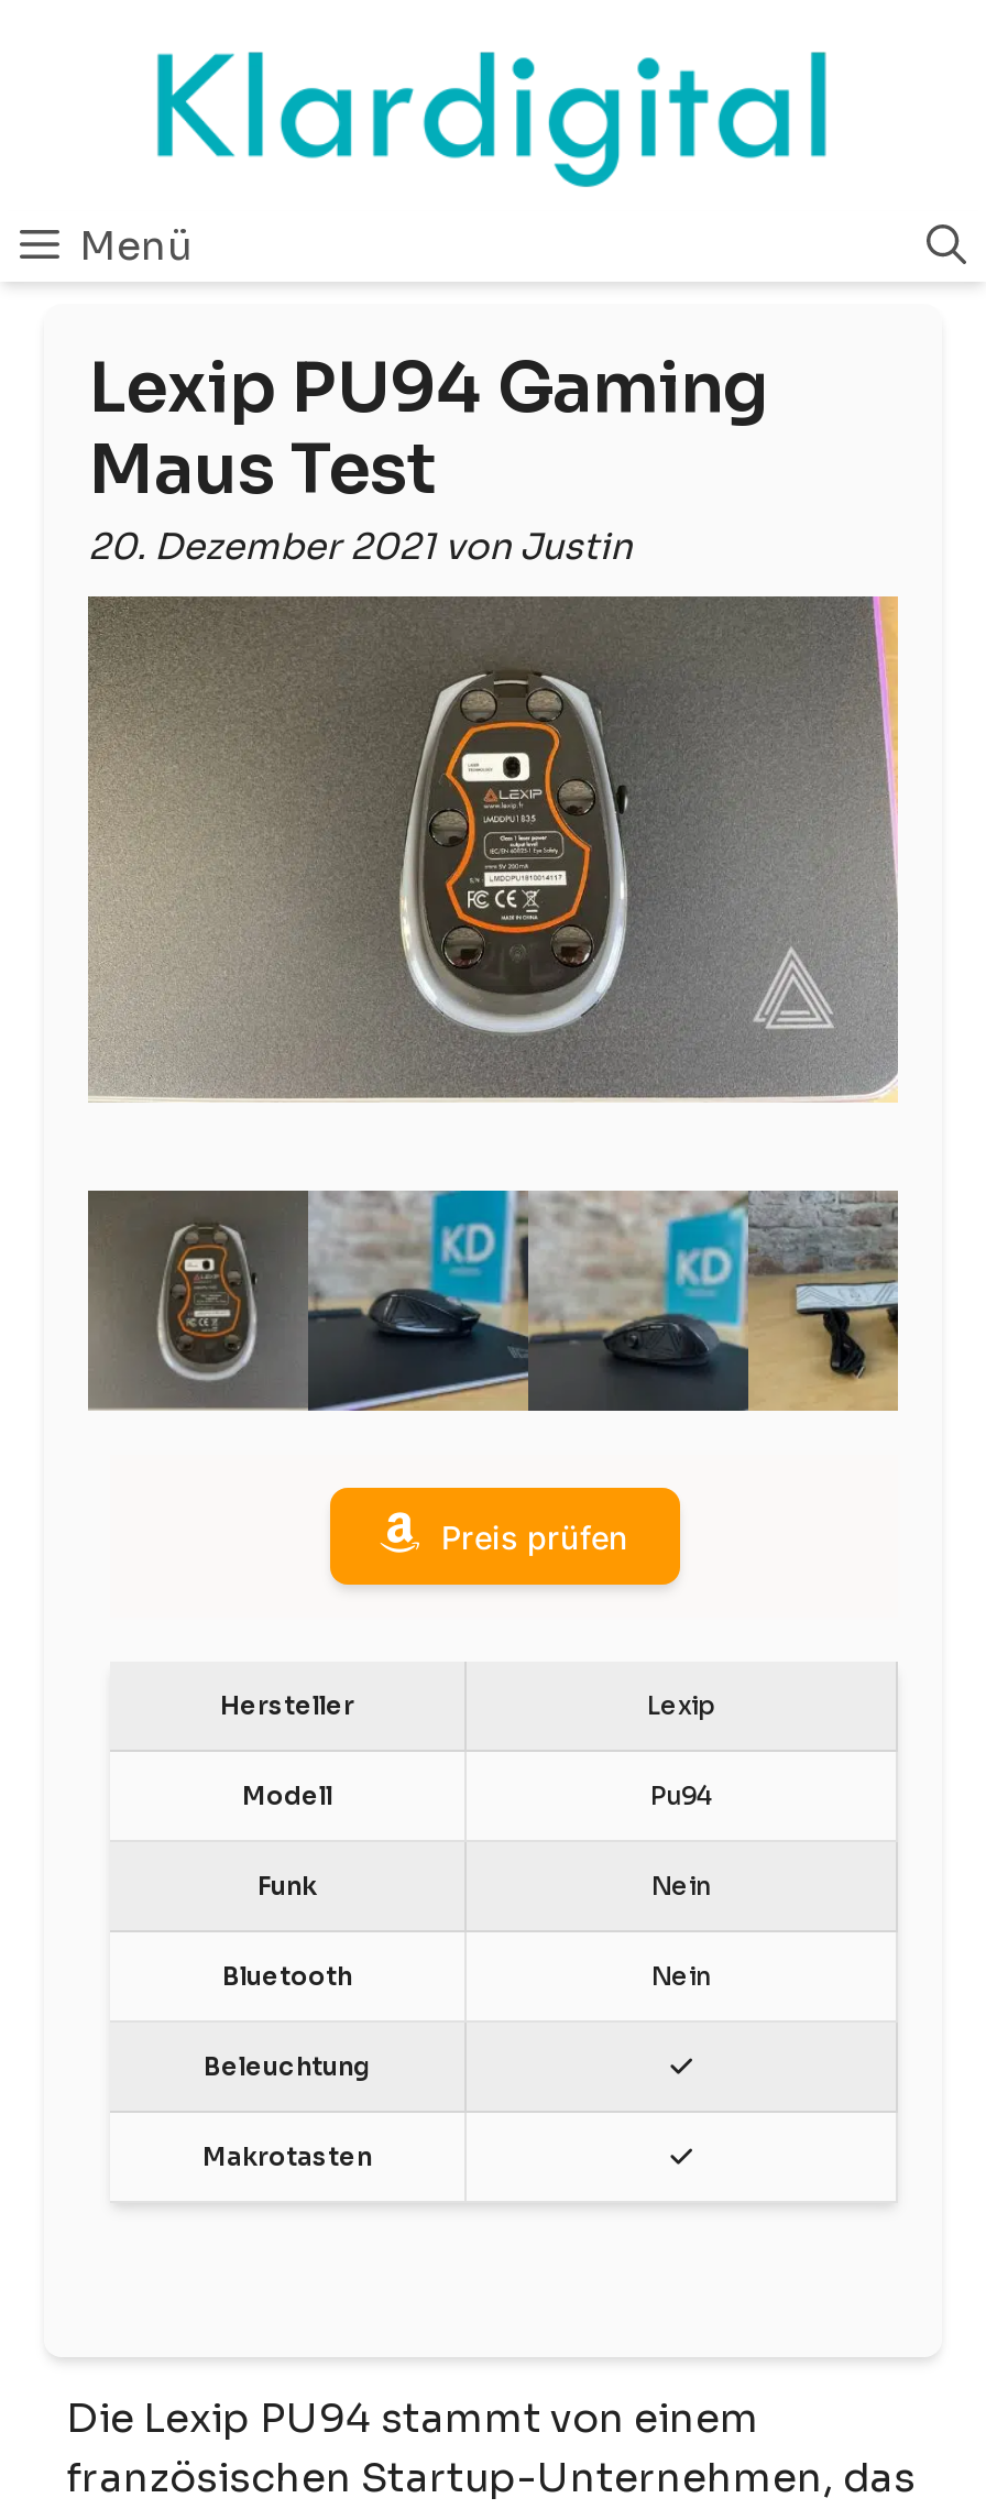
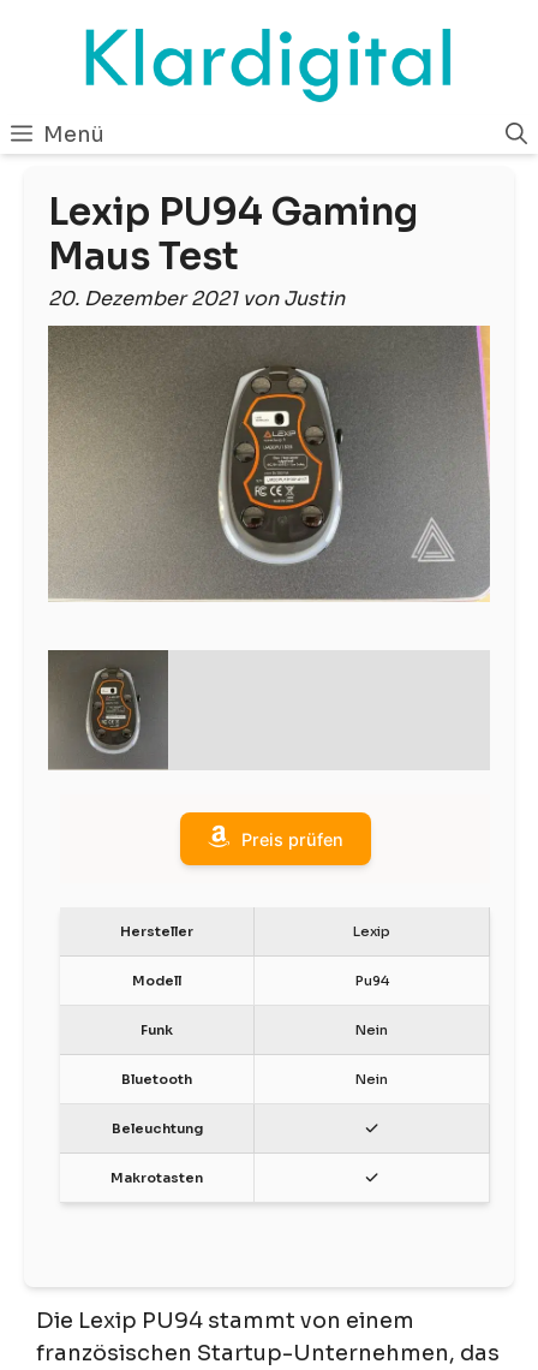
- [image]
